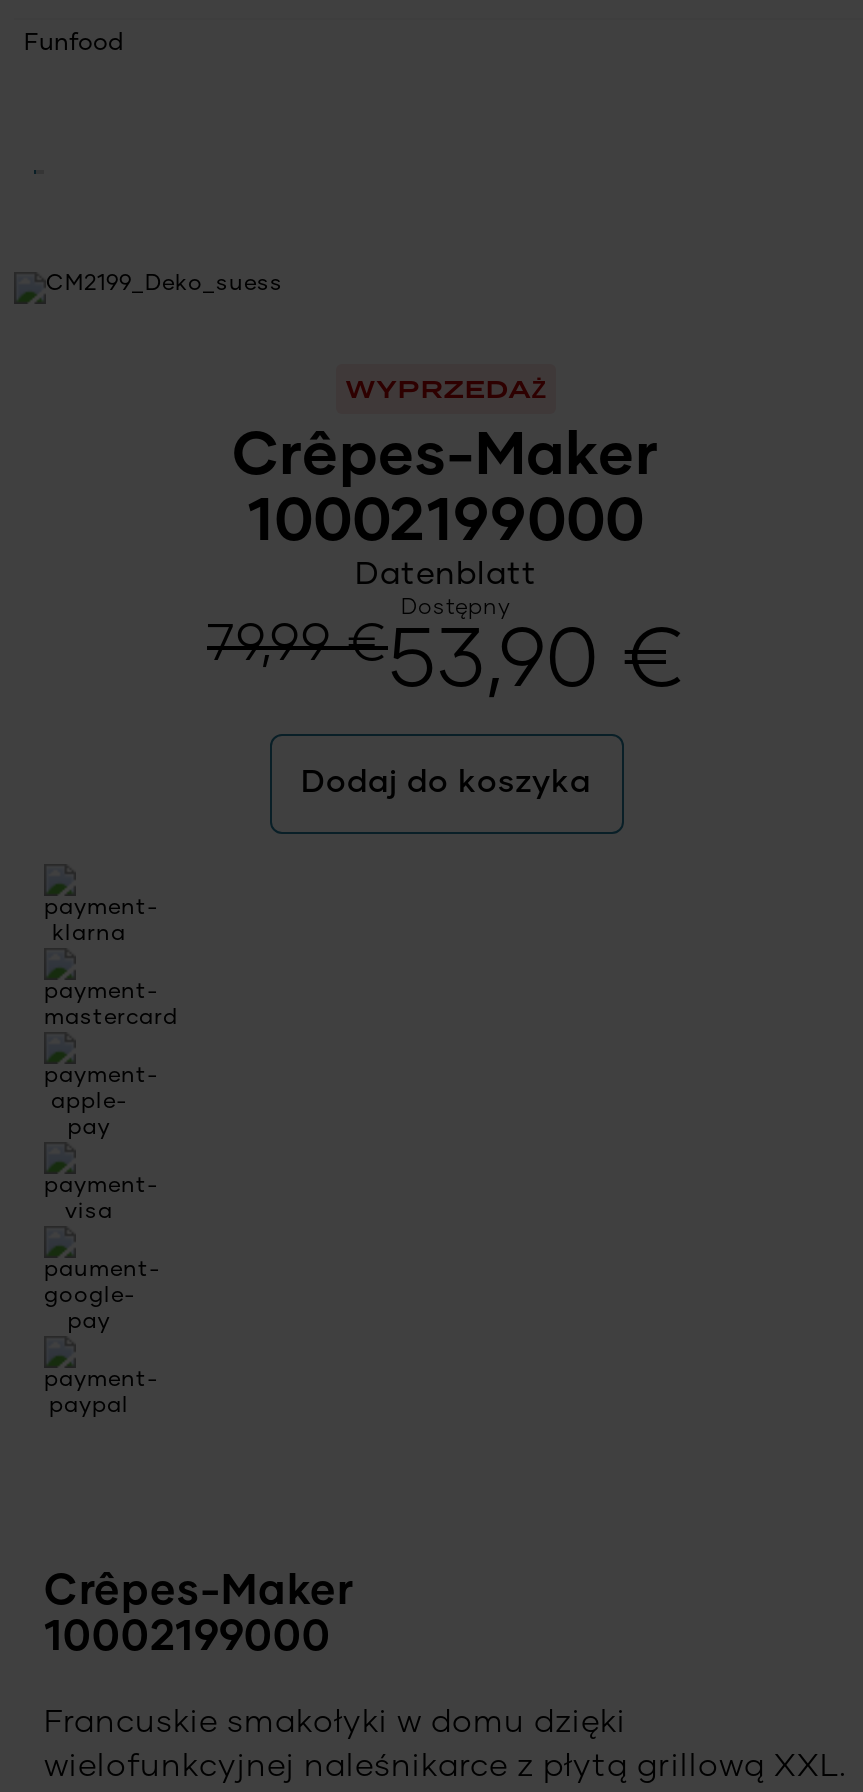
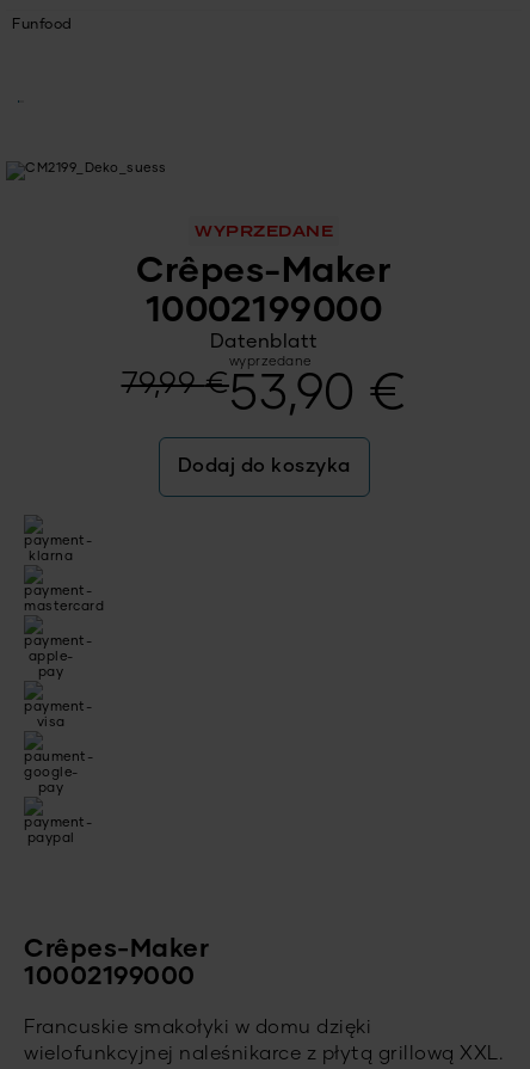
- WYPRZEDAŻ
+ WYPRZEDANE

- Dostępny
+ wyprzedane
